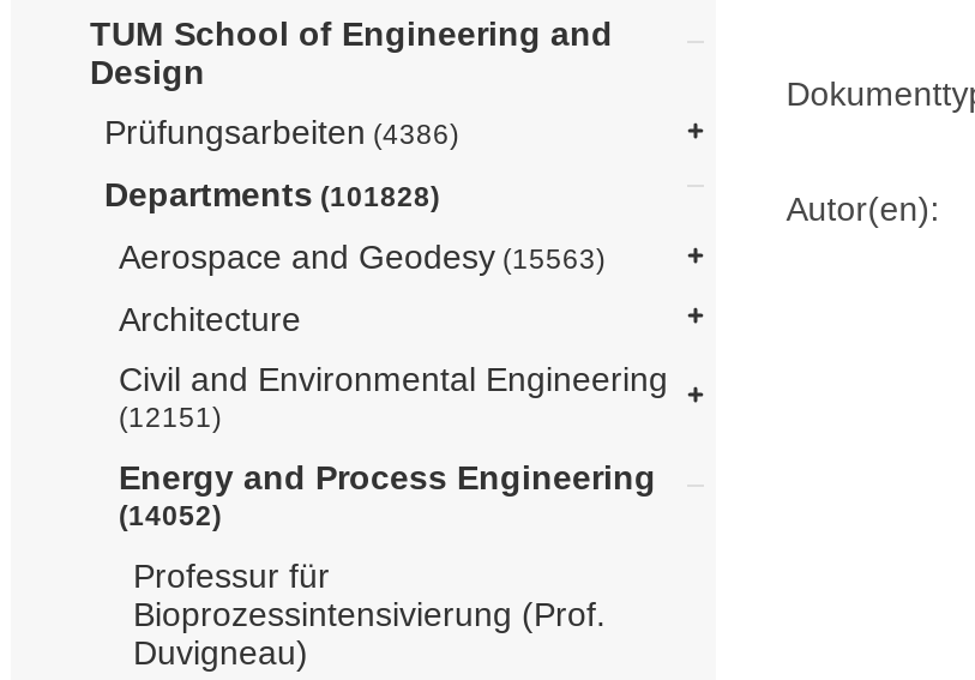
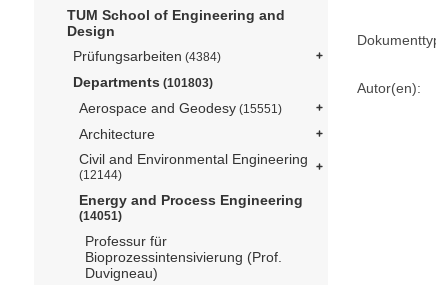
- Prüfungsarbeiten (4386)
+ Prüfungsarbeiten (4384)

- Departments (101828)
+ Departments (101803)

- Aerospace and Geodesy (15563)
+ Aerospace and Geodesy (15551)

- (12151)
+ (12144)

- (14052)
+ (14051)
